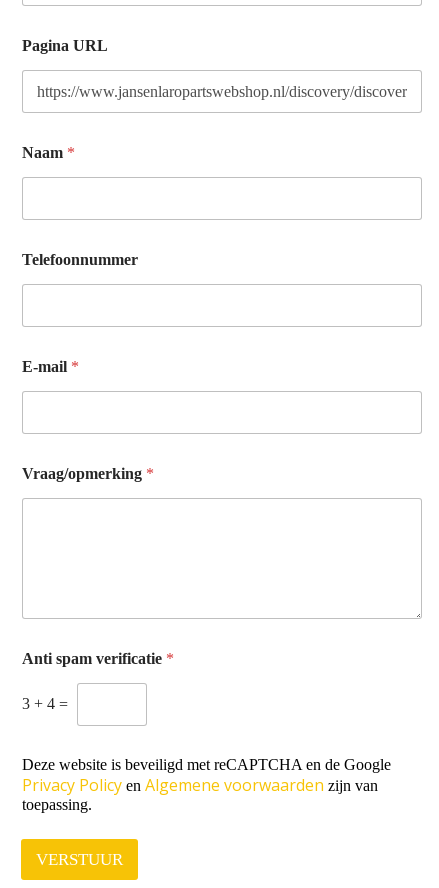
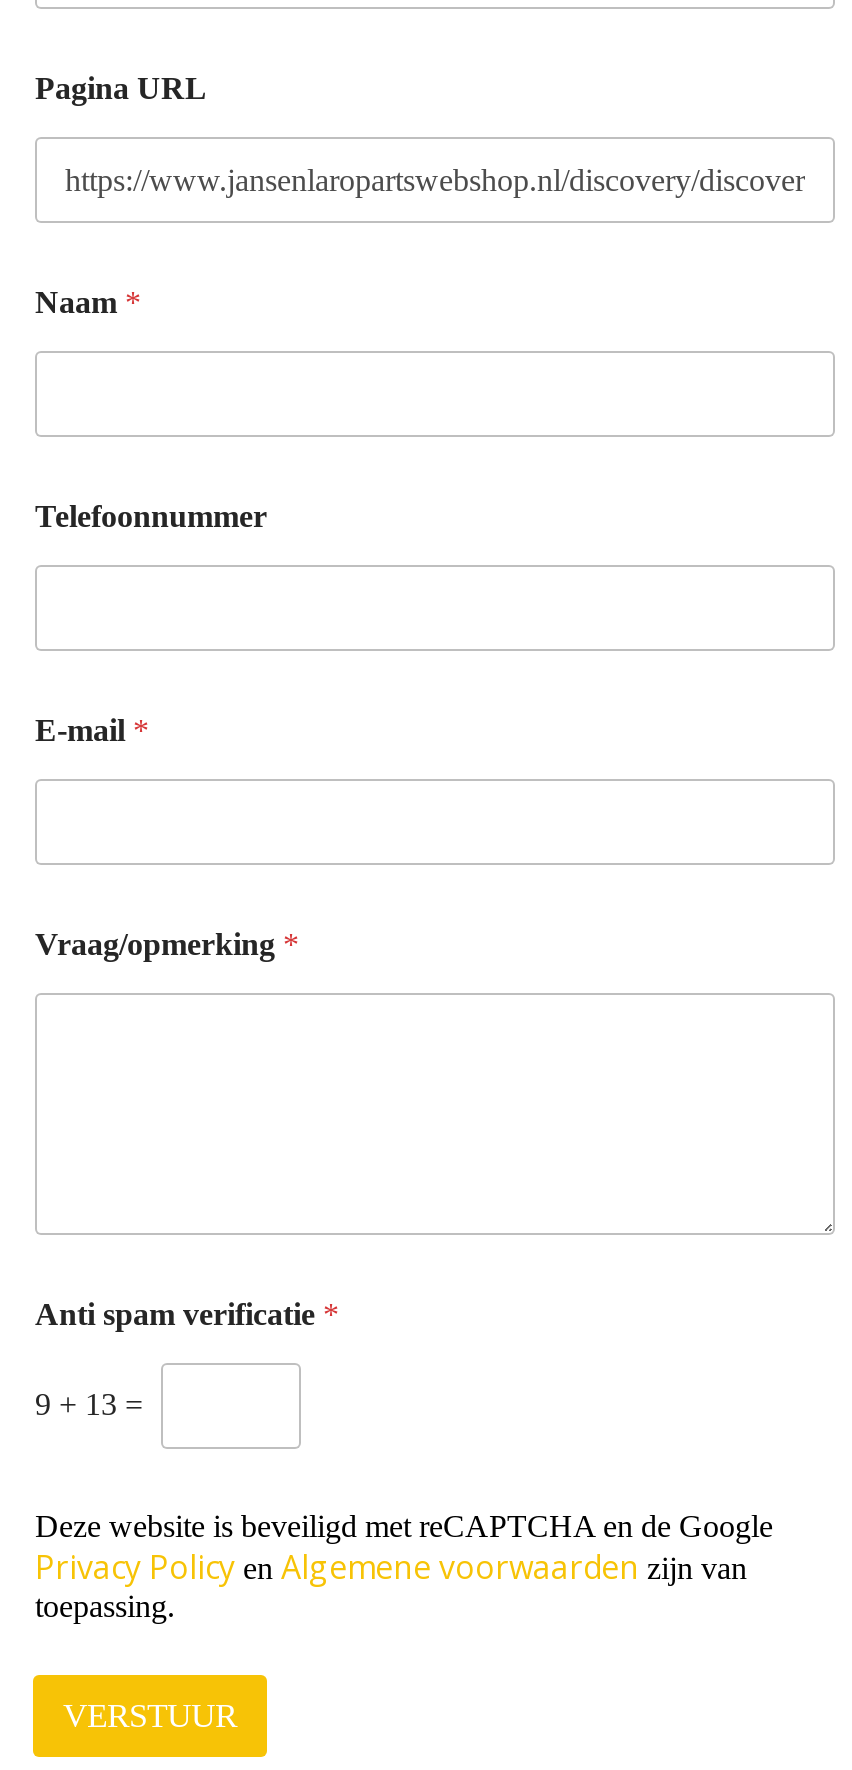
- 3 + 4 =
+ 9 + 13 =
